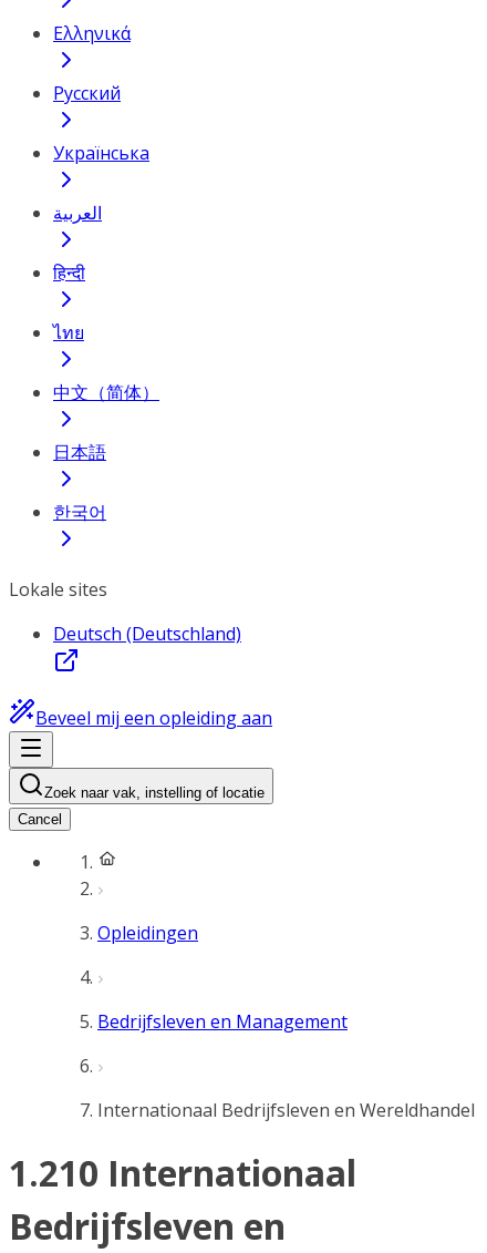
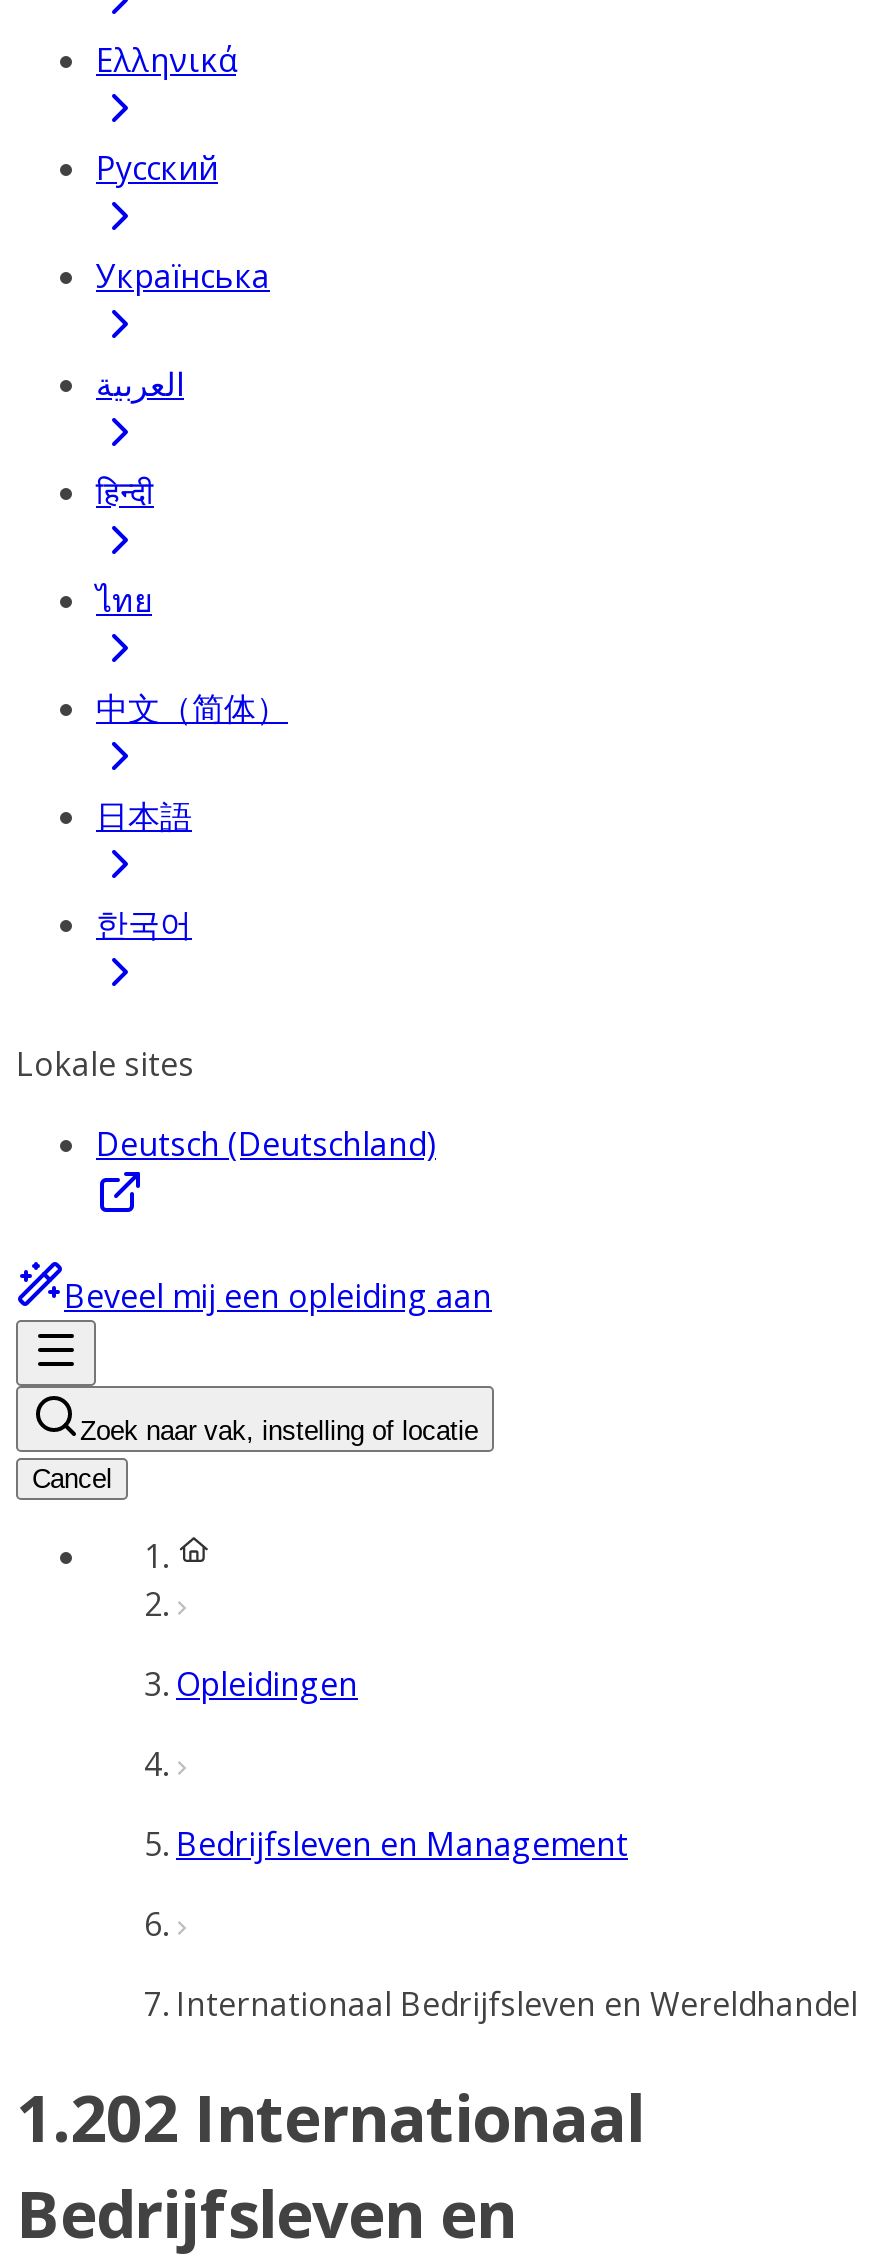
- 1.210 Internationaal
+ 1.202 Internationaal
